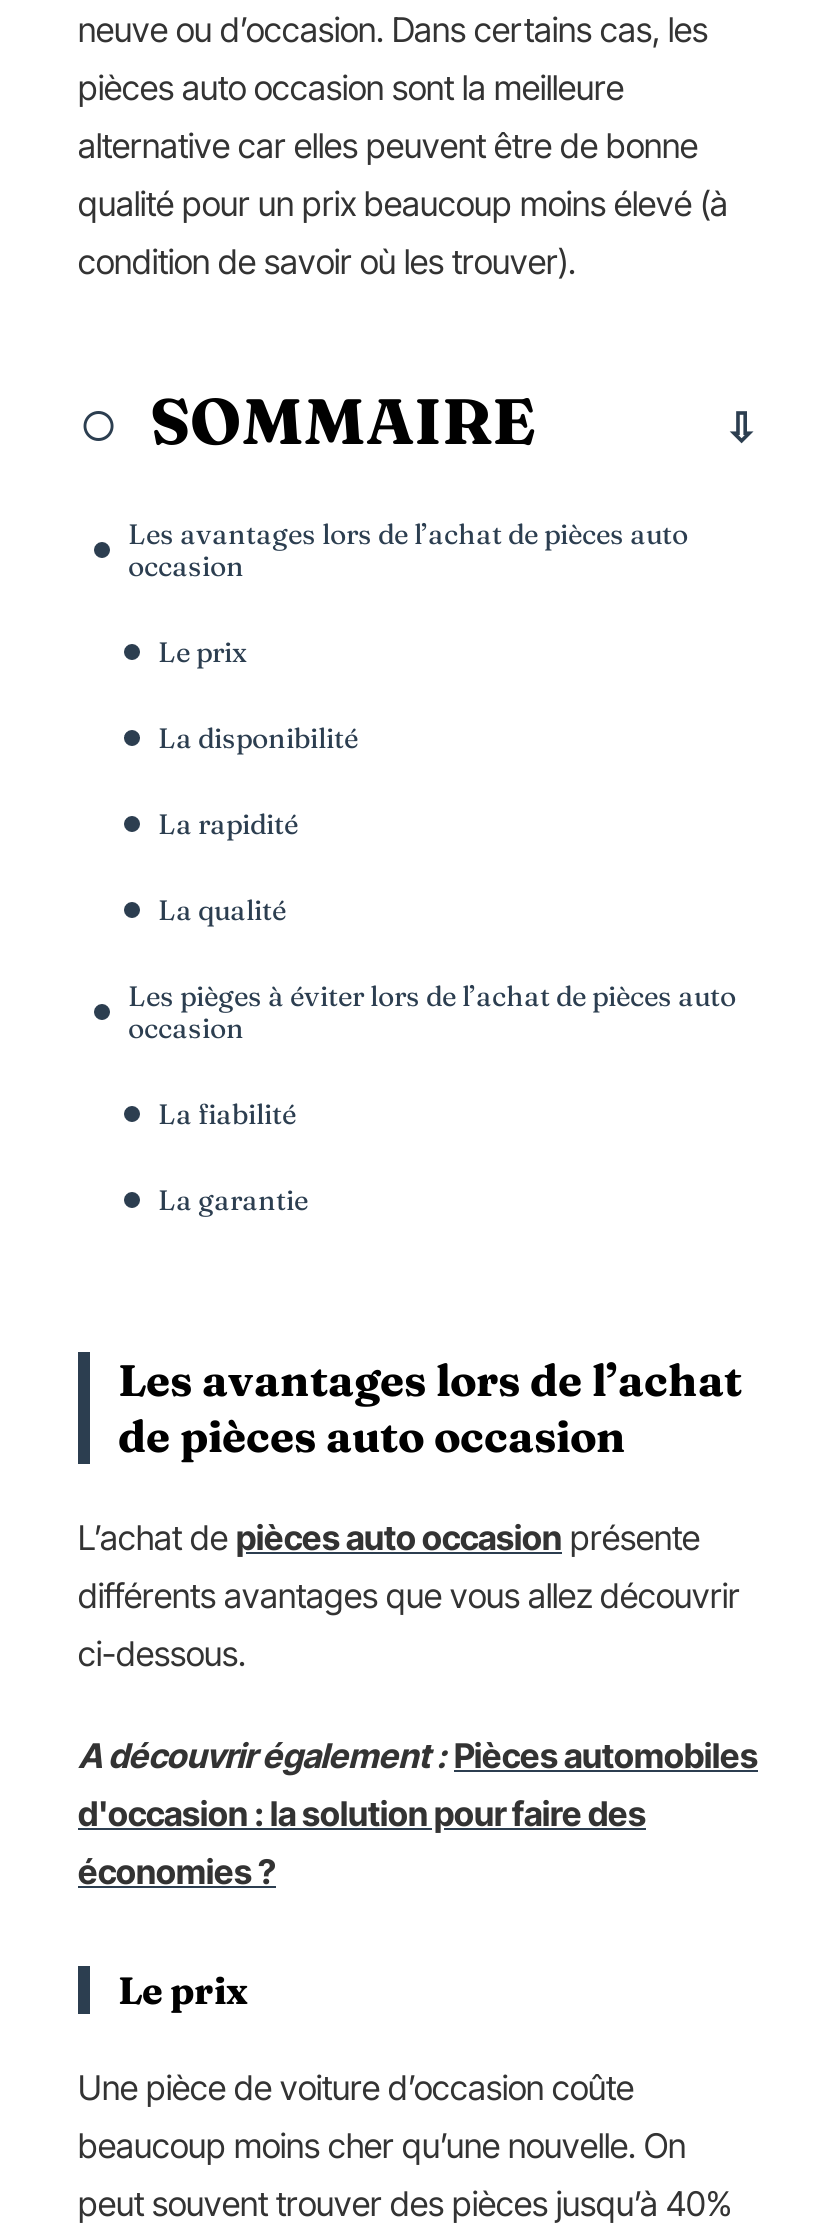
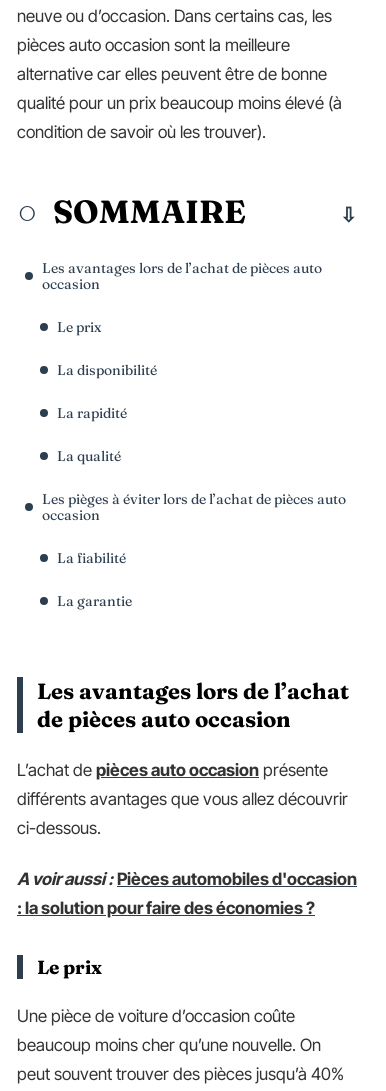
- A découvrir également : Pièces automobiles
- d'occasion : la solution pour faire des
- économies ?
+ A voir aussi : Pièces automobiles d'occasion
+ : la solution pour faire des économies ?
